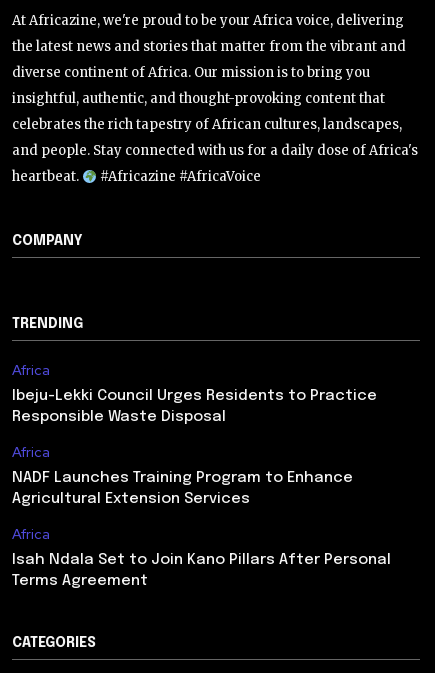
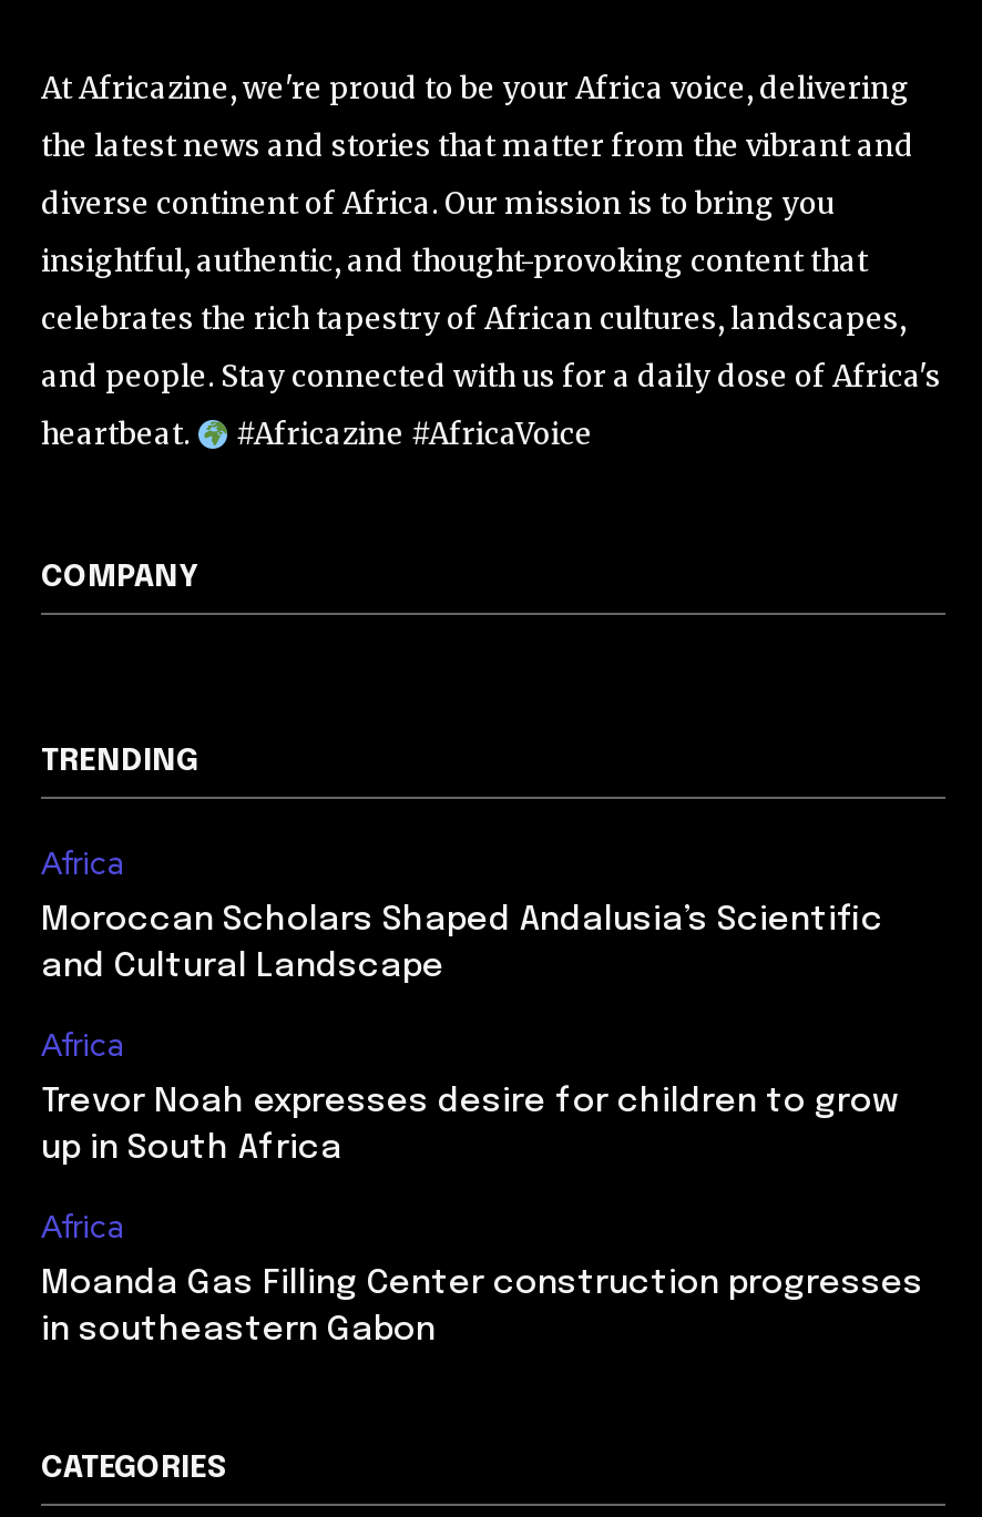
- Ibeju-Lekki Council Urges Residents to Practice
- Responsible Waste Disposal
+ Moroccan Scholars Shaped Andalusia’s Scientific
+ and Cultural Landscape

- NADF Launches Training Program to Enhance
- Agricultural Extension Services
+ Trevor Noah expresses desire for children to grow
+ up in South Africa

- Isah Ndala Set to Join Kano Pillars After Personal
- Terms Agreement
+ Moanda Gas Filling Center construction progresses
+ in southeastern Gabon
